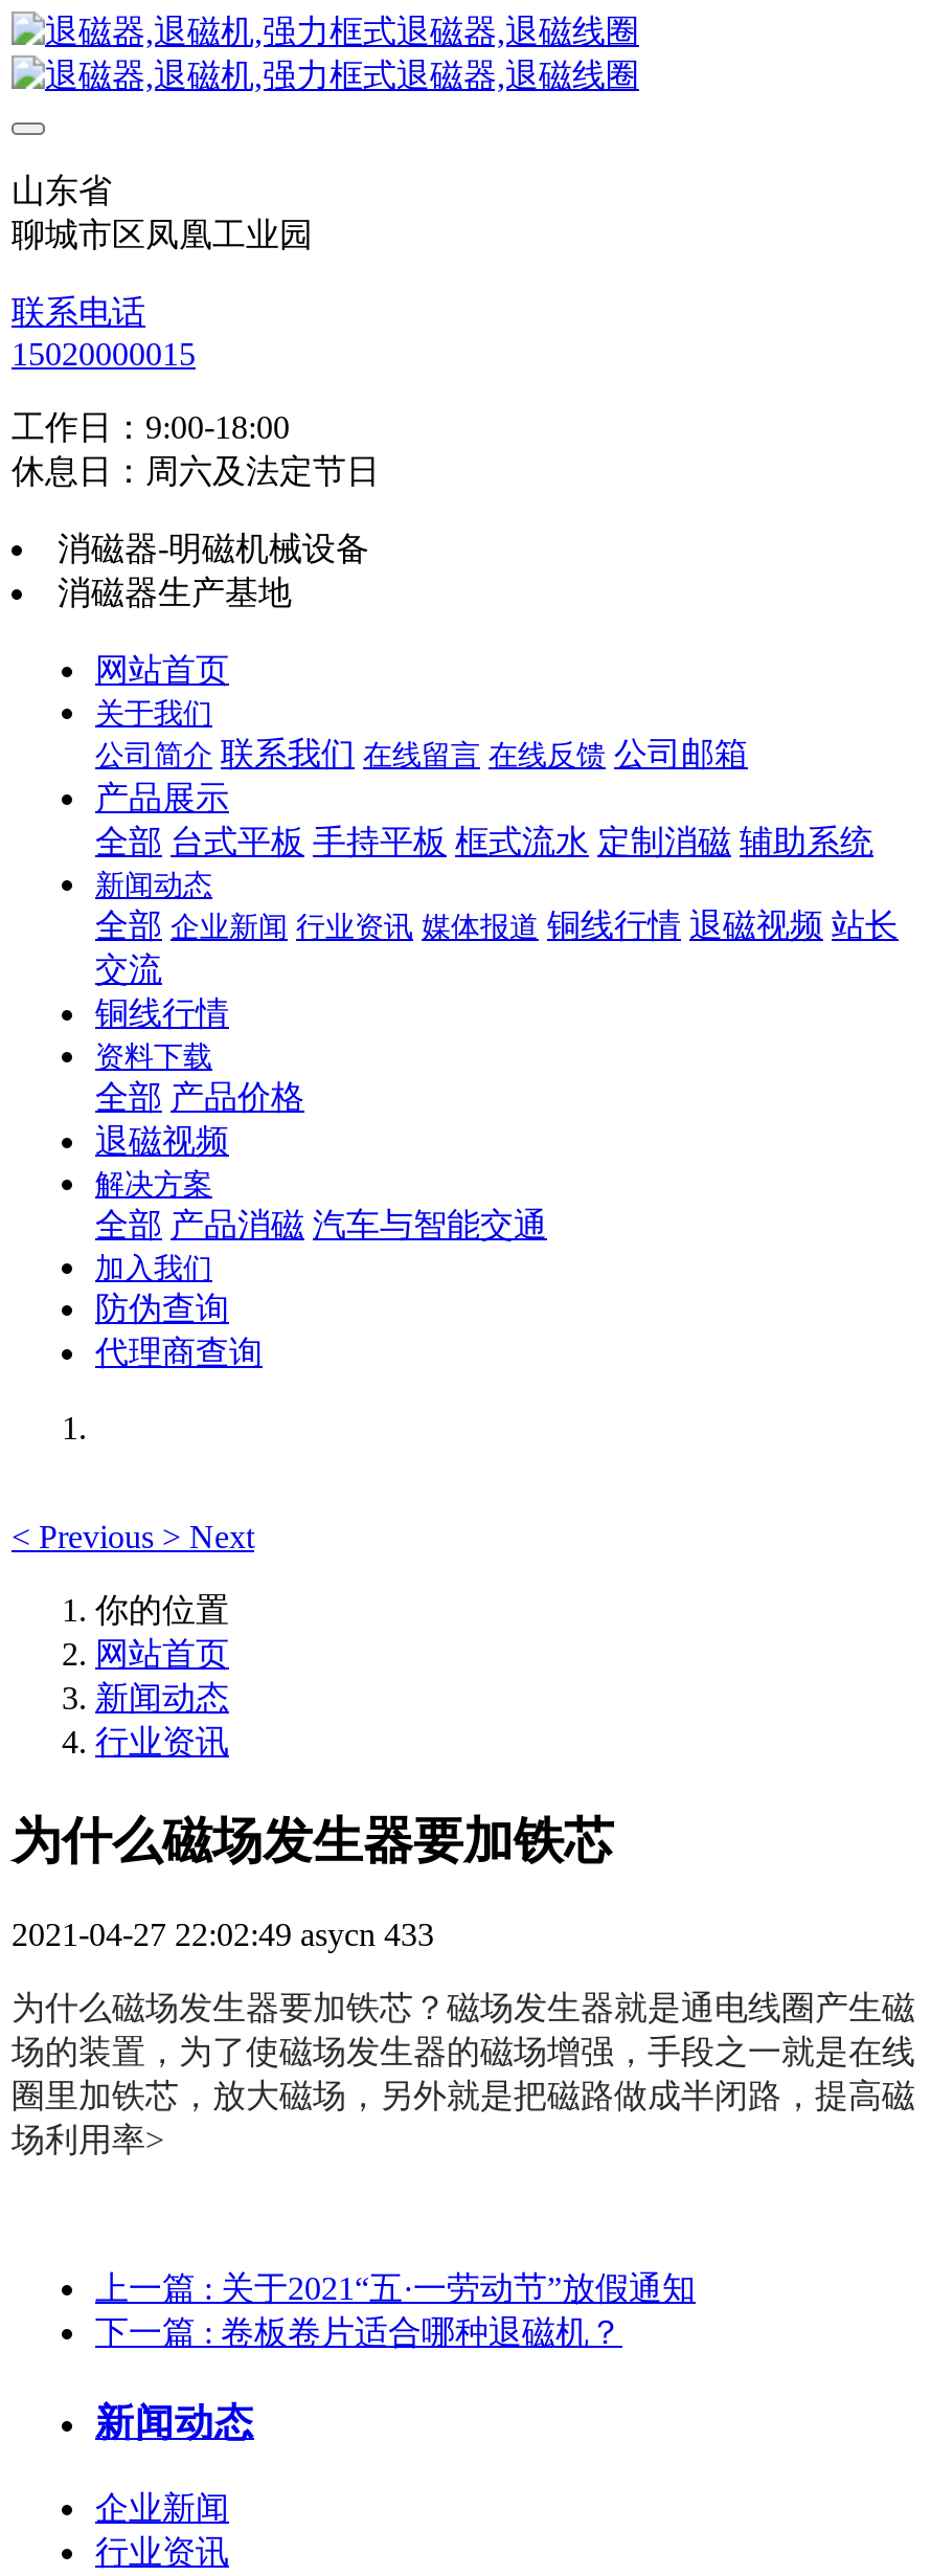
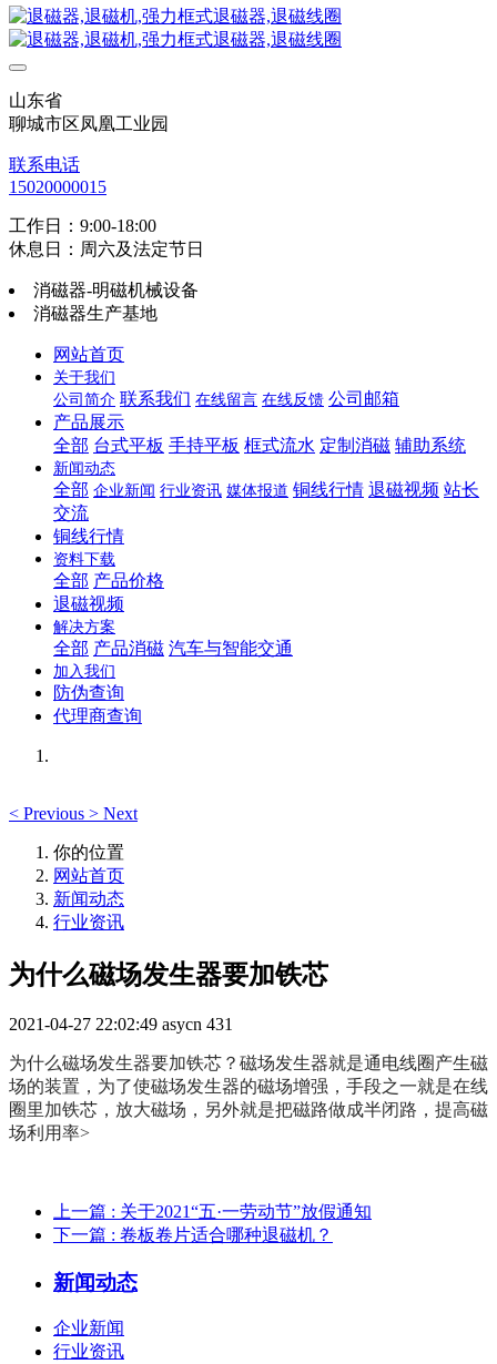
- 2021-04-27 22:02:49 asycn 433
+ 2021-04-27 22:02:49 asycn 431
